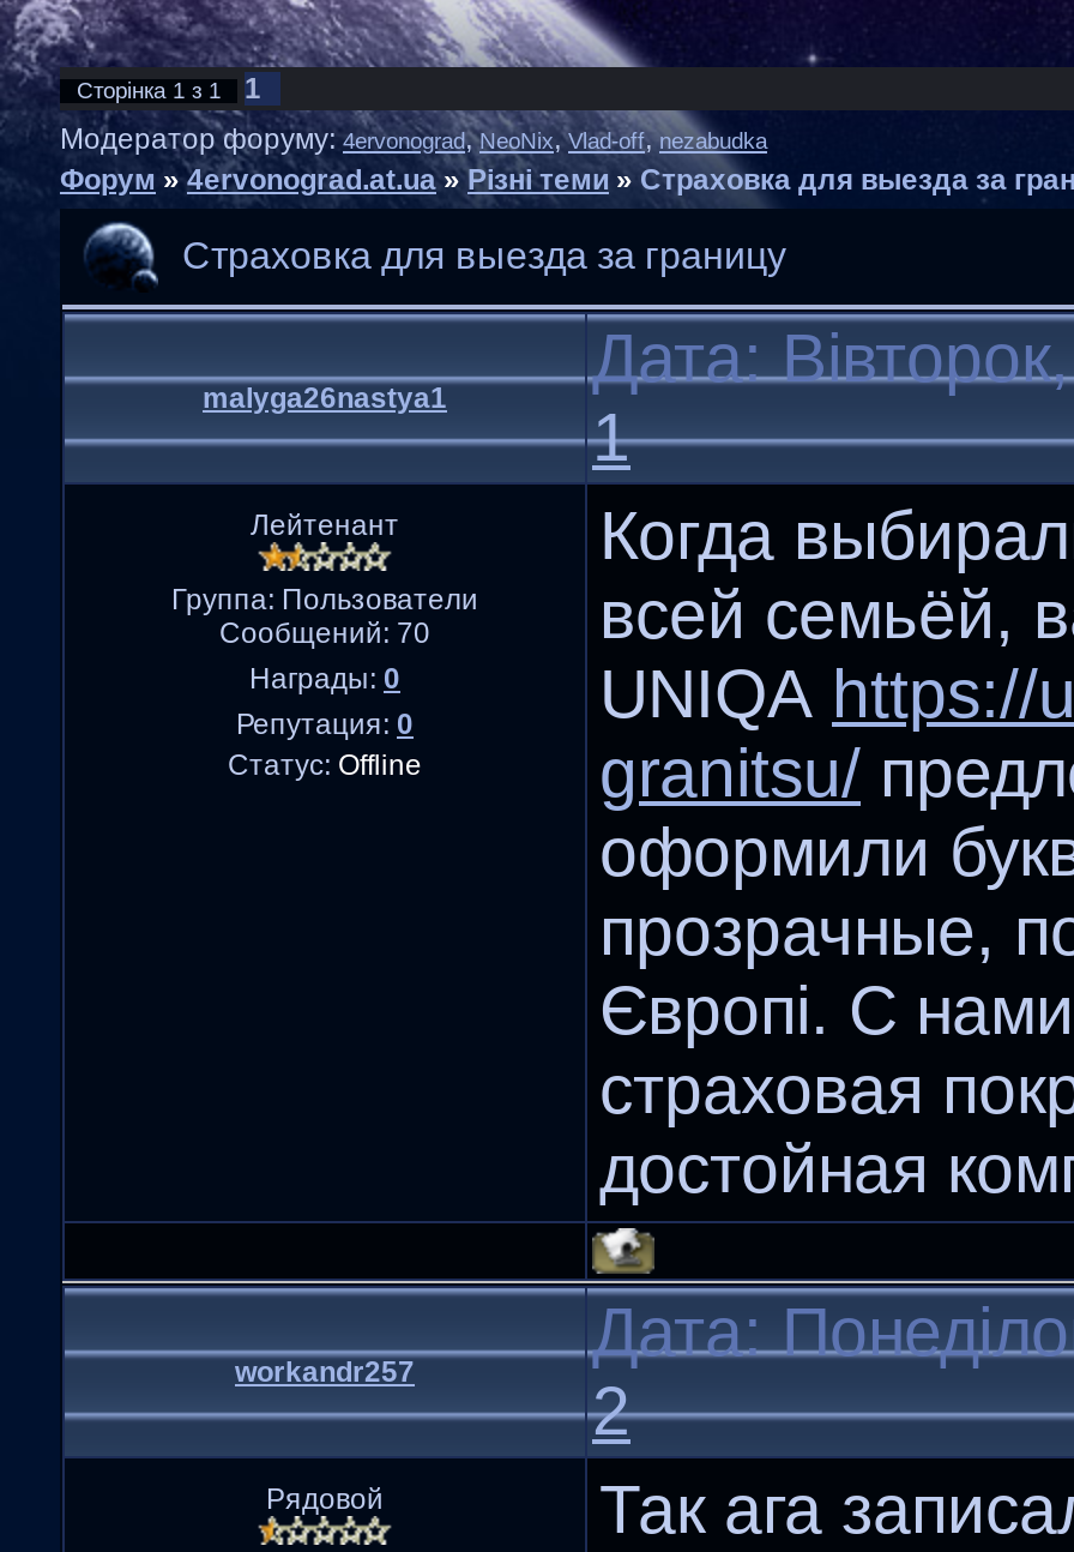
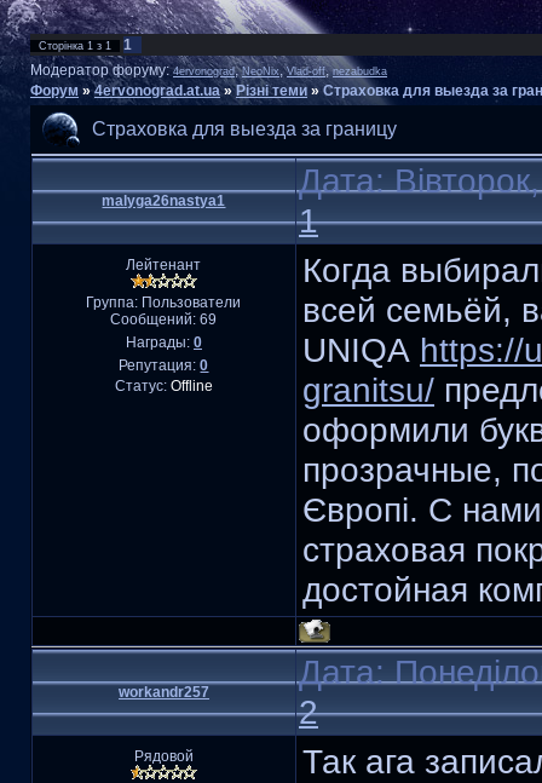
- Сообщений: 70
+ Сообщений: 69
